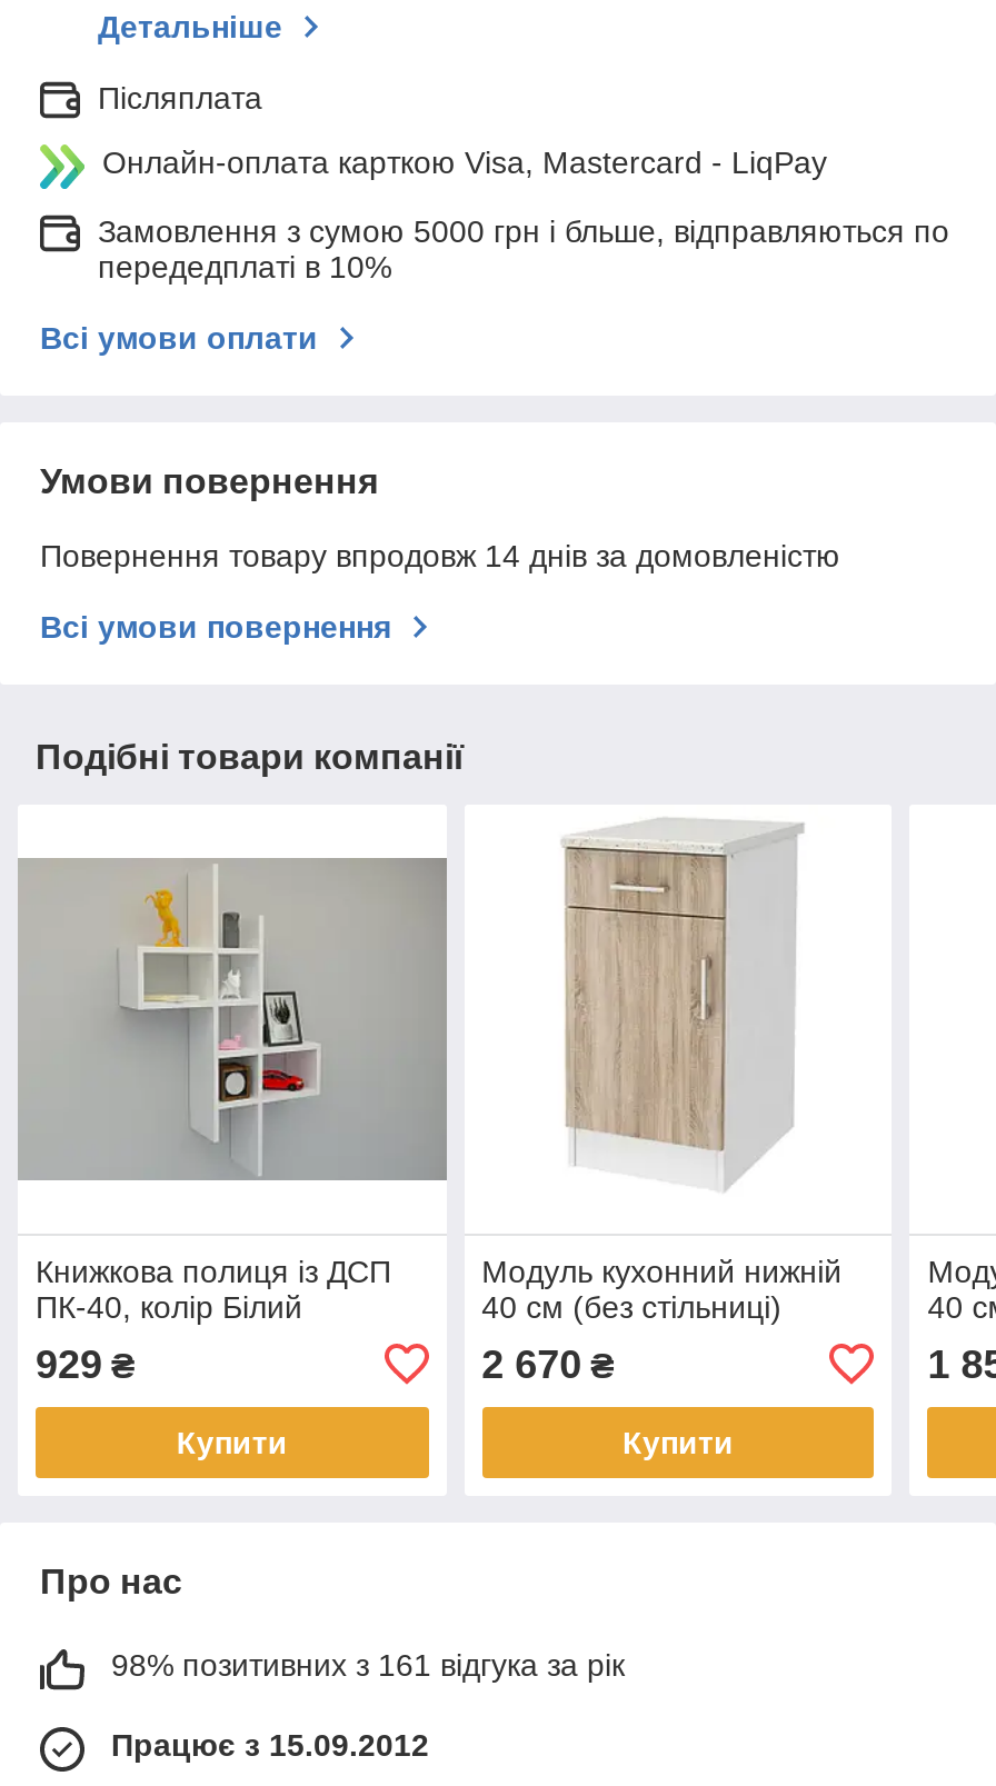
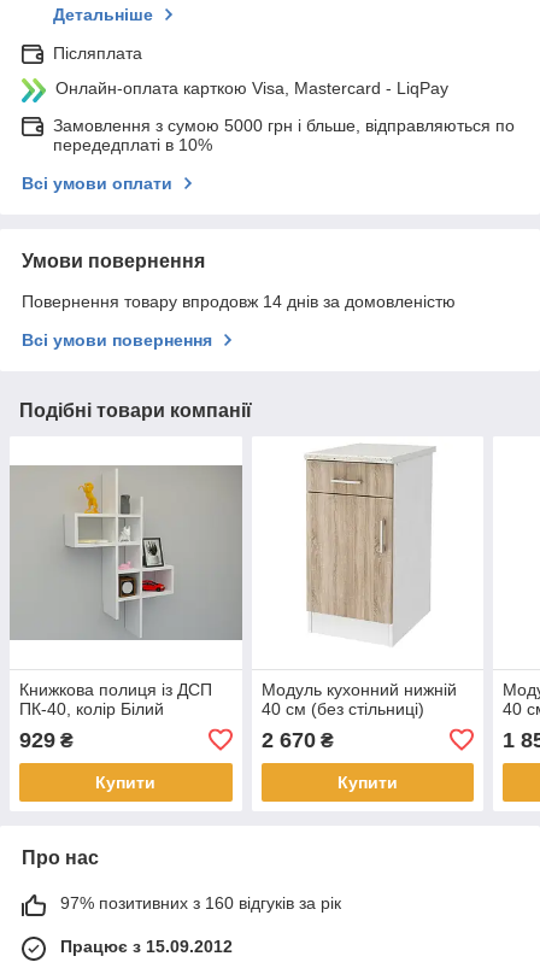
- 98% позитивних з 161 відгука за рік
+ 97% позитивних з 160 відгуків за рік
